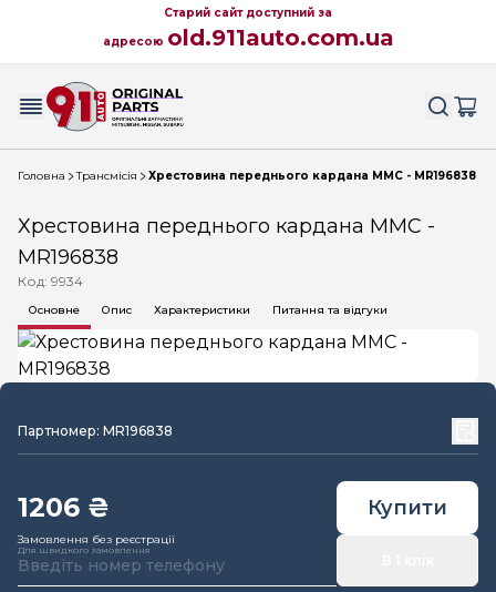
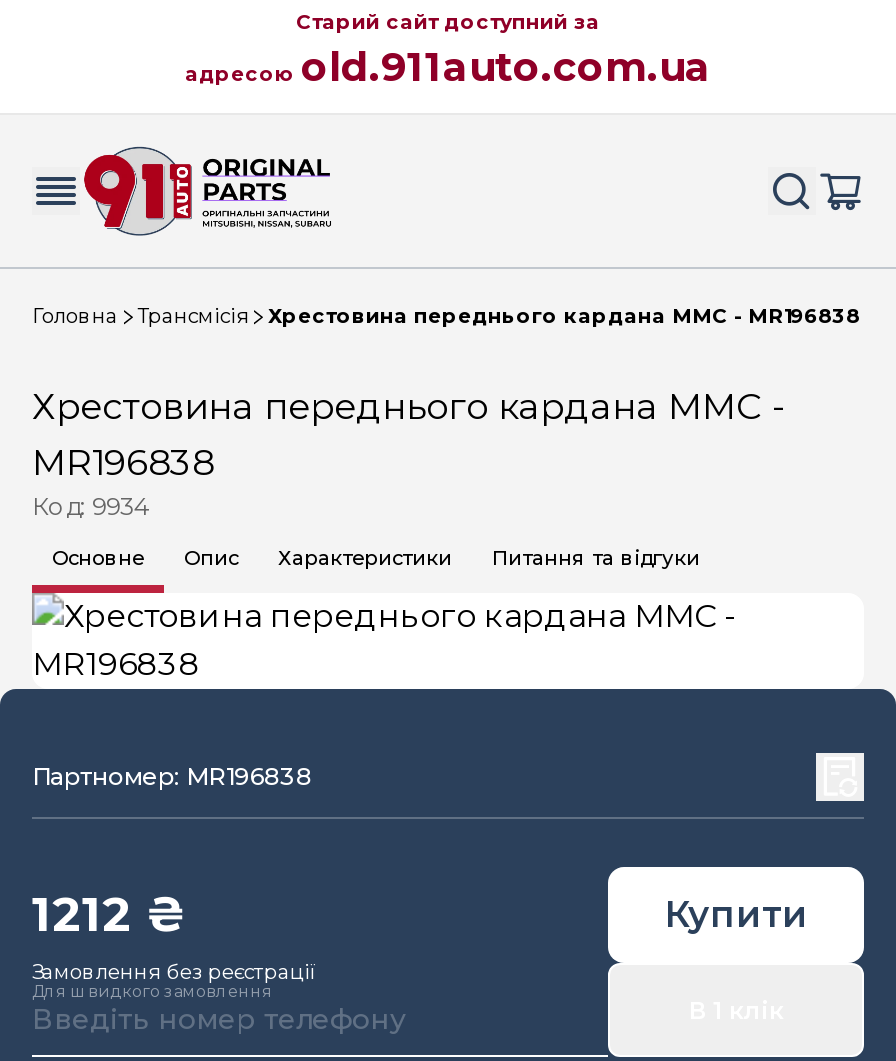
- 1206 ₴
+ 1212 ₴
